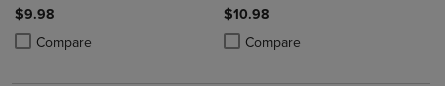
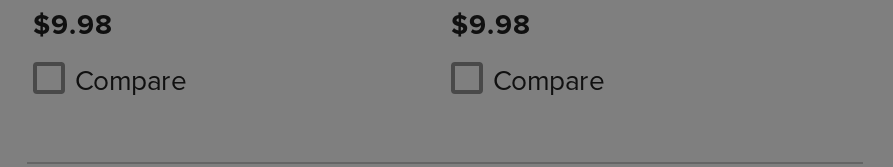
- $10.98
+ $9.98
